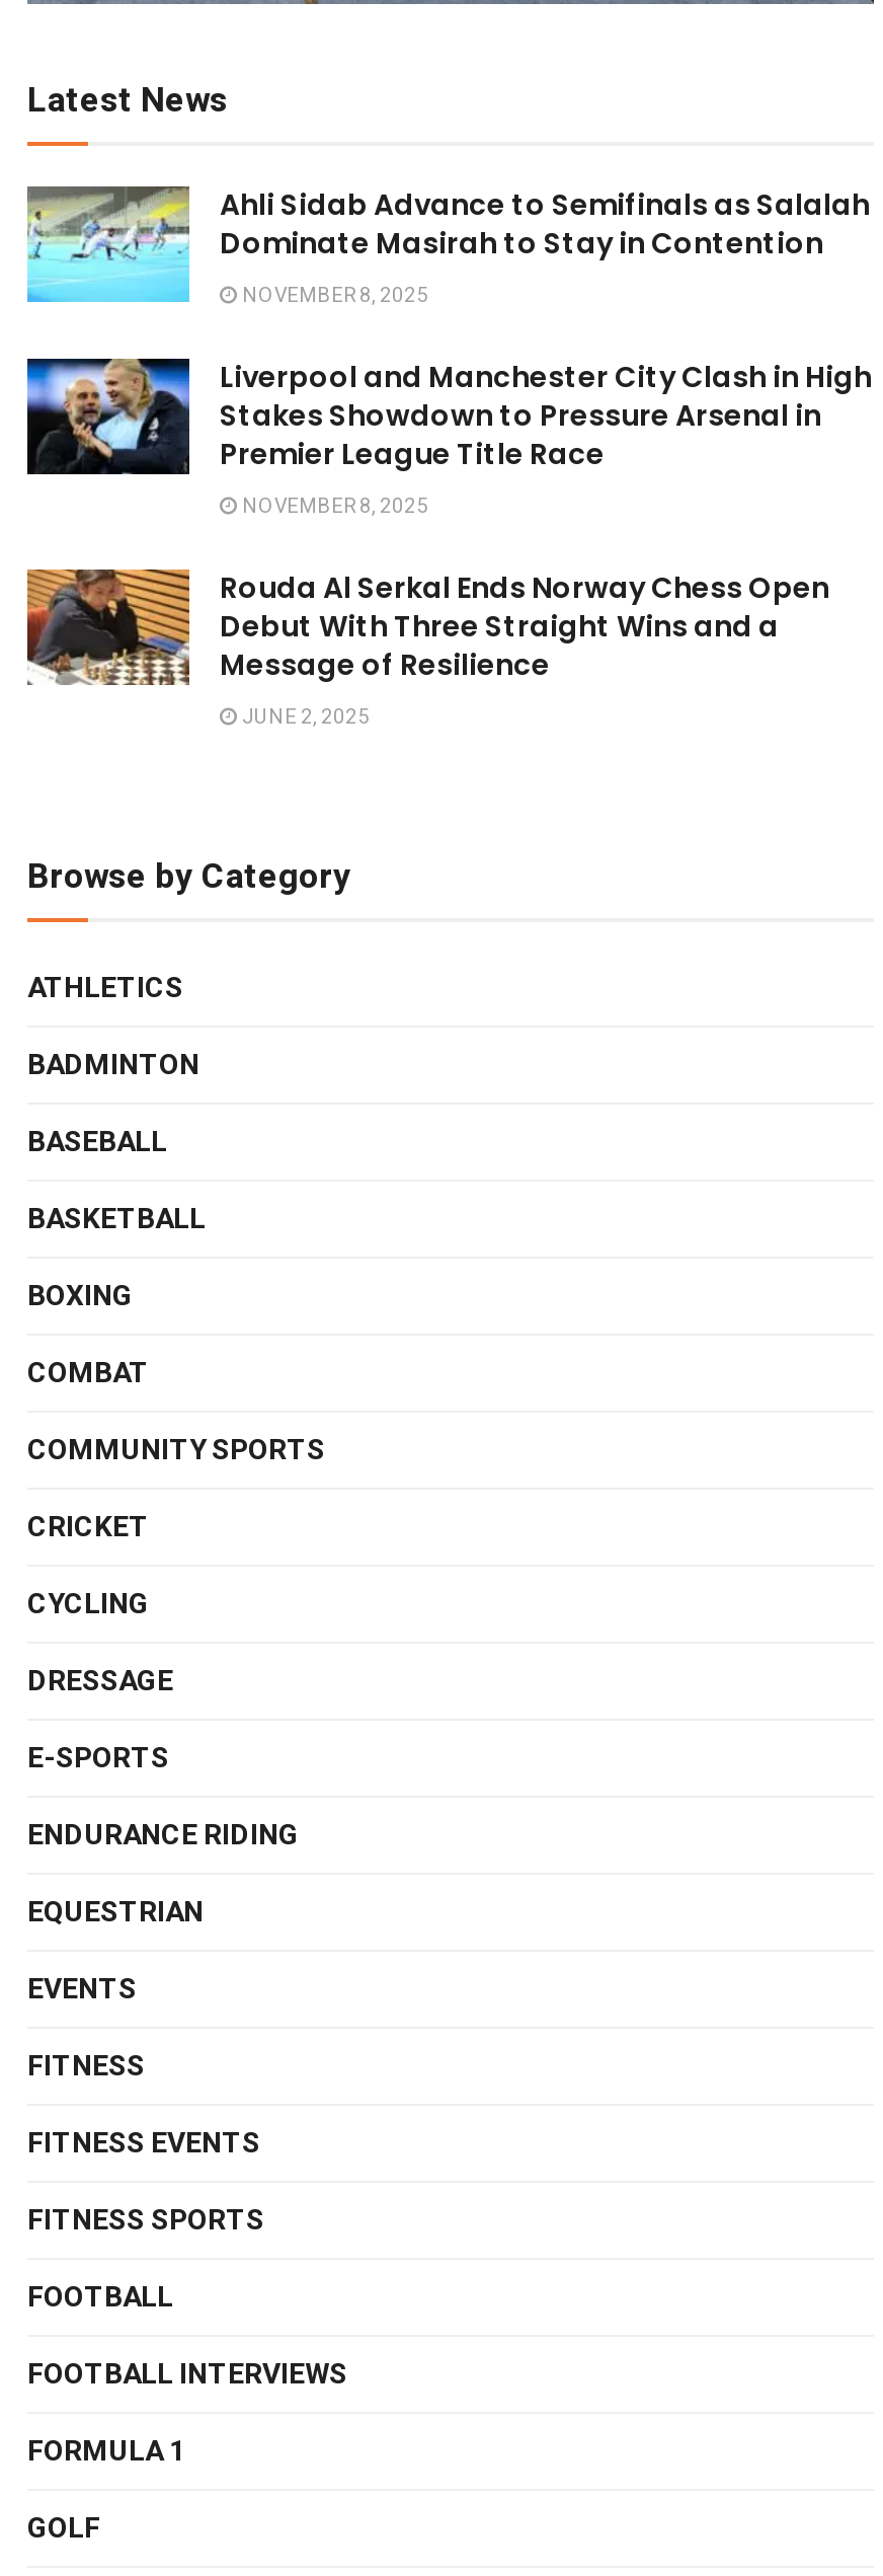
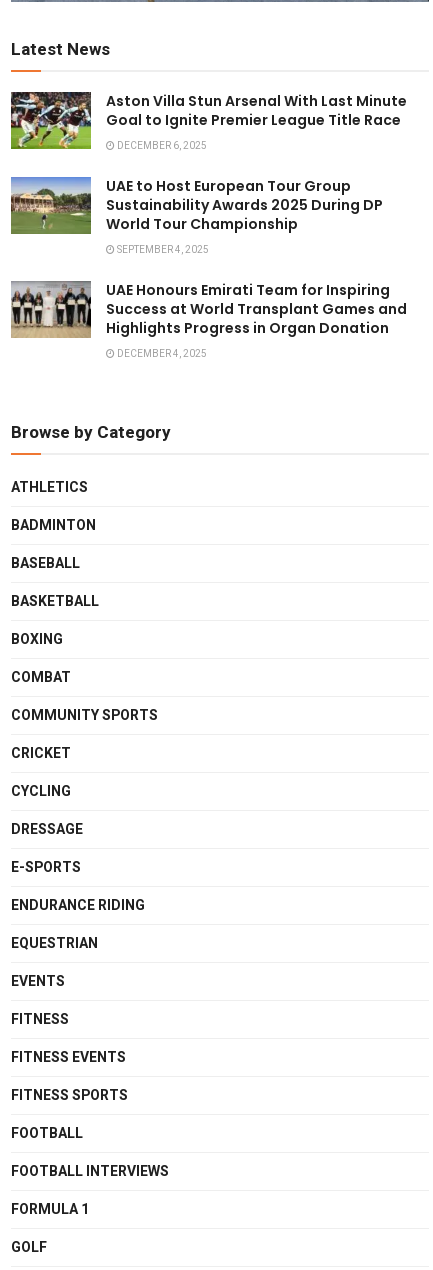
- [image]
- Ahli Sidab Advance to Semifinals as Salalah
- Dominate Masirah to Stay in Contention
- NOVEMBER 8, 2025
+ [image]
+ Aston Villa Stun Arsenal With Last Minute
+ Goal to Ignite Premier League Title Race
+ DECEMBER 6, 2025

- [image]
- Liverpool and Manchester City Clash in High
- Stakes Showdown to Pressure Arsenal in
- Premier League Title Race
- NOVEMBER 8, 2025
+ [image]
+ UAE to Host European Tour Group
+ Sustainability Awards 2025 During DP
+ World Tour Championship
+ SEPTEMBER 4, 2025

- [image]
- Rouda Al Serkal Ends Norway Chess Open
- Debut With Three Straight Wins and a
- Message of Resilience
- JUNE 2, 2025
+ [image]
+ UAE Honours Emirati Team for Inspiring
+ Success at World Transplant Games and
+ Highlights Progress in Organ Donation
+ DECEMBER 4, 2025
